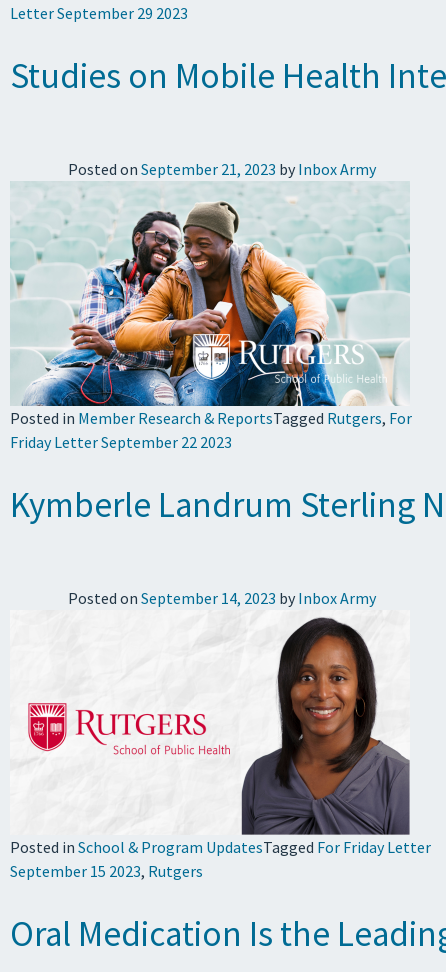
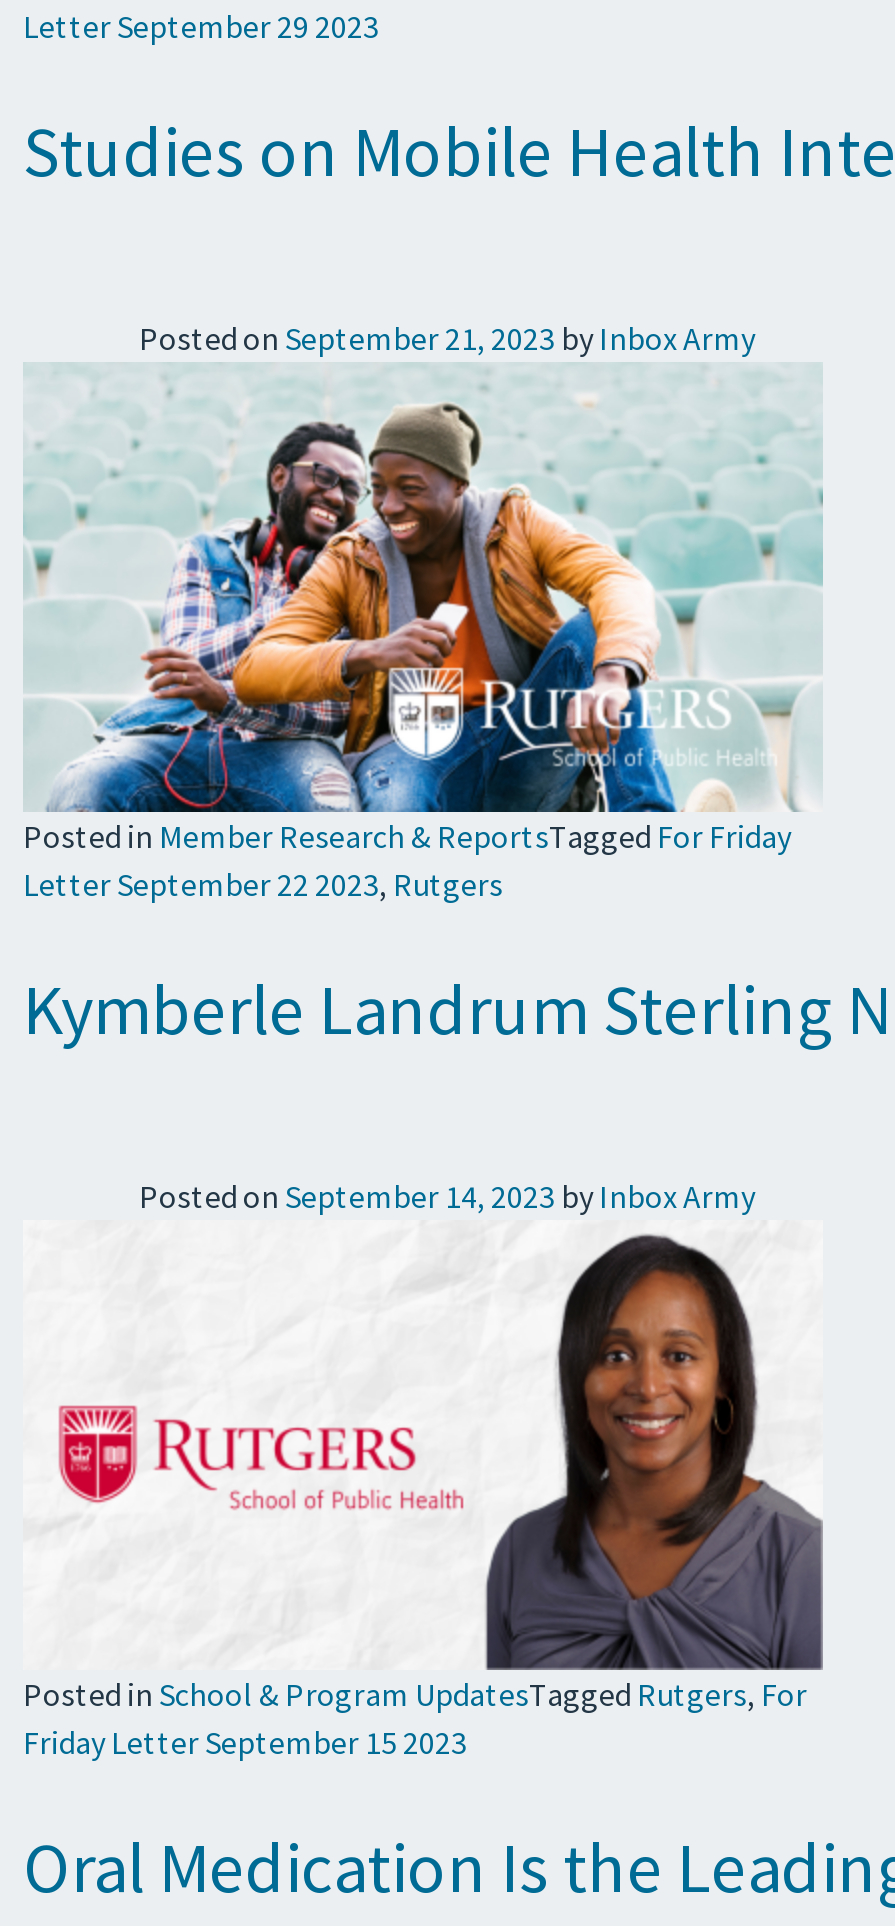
- Posted in Member Research & ReportsTagged Rutgers, For
- Friday Letter September 22 2023
+ Posted in Member Research & ReportsTagged For Friday
+ Letter September 22 2023, Rutgers

- Posted in School & Program UpdatesTagged For Friday Letter
- September 15 2023, Rutgers
+ Posted in School & Program UpdatesTagged Rutgers, For
+ Friday Letter September 15 2023
